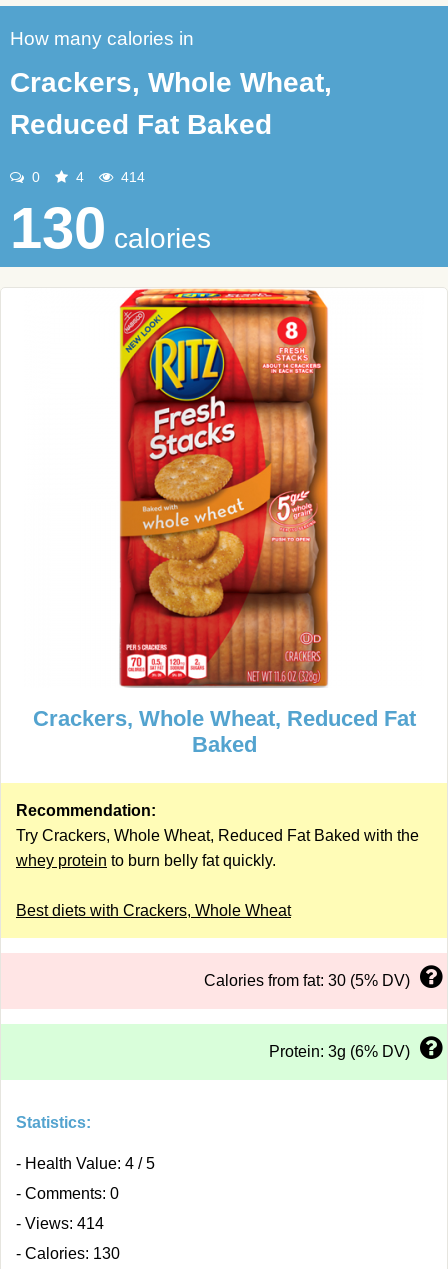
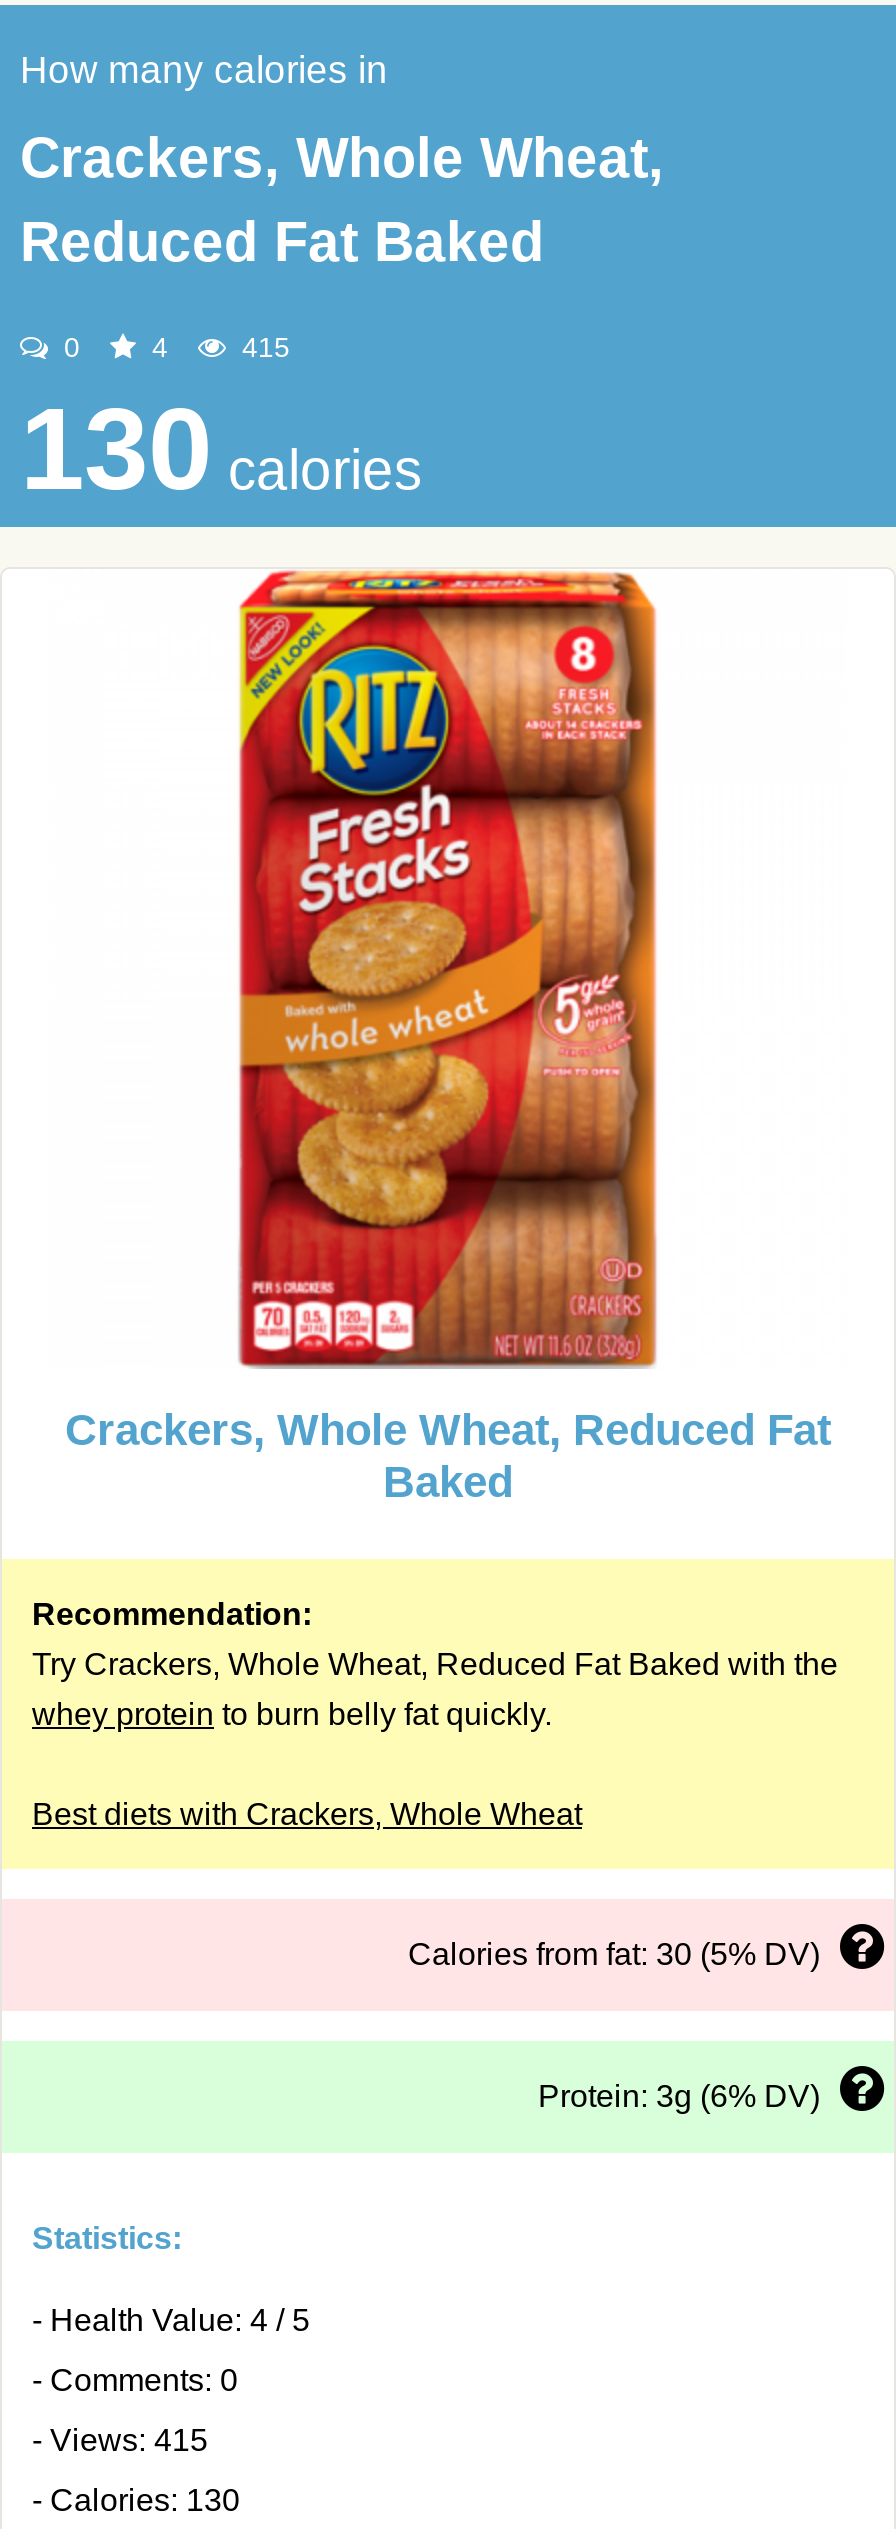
- 414
+ 415

- - Views: 414
+ - Views: 415
